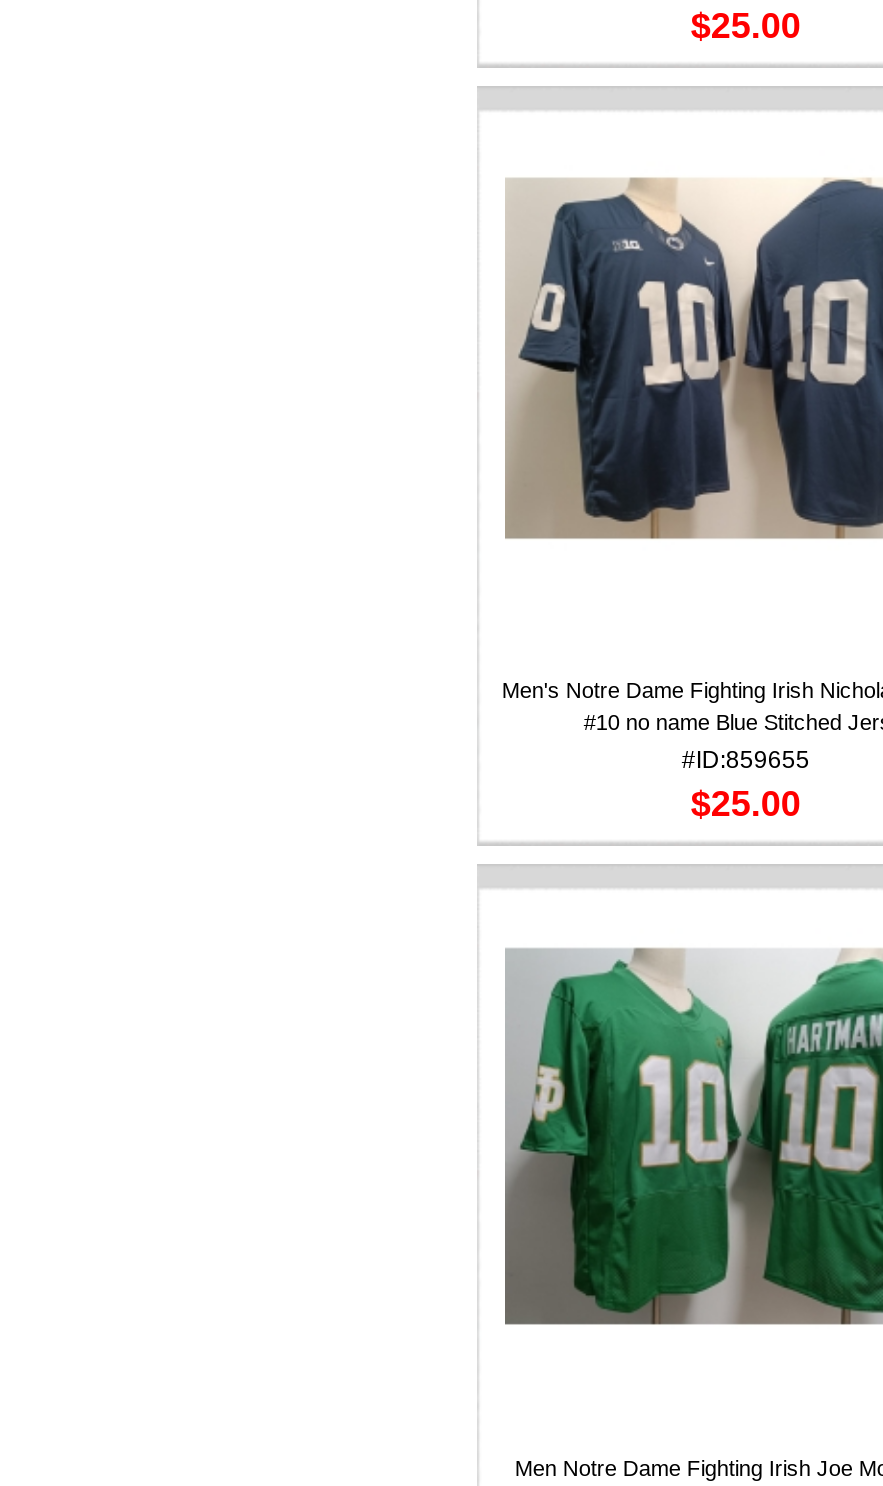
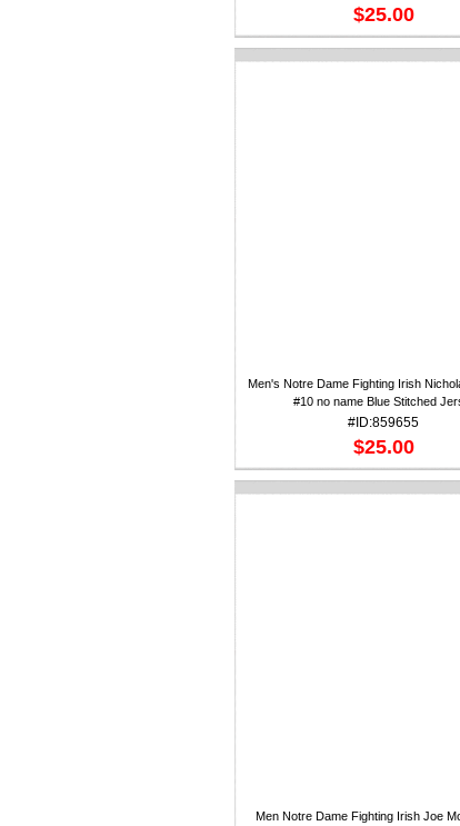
- [image]

- [image]
